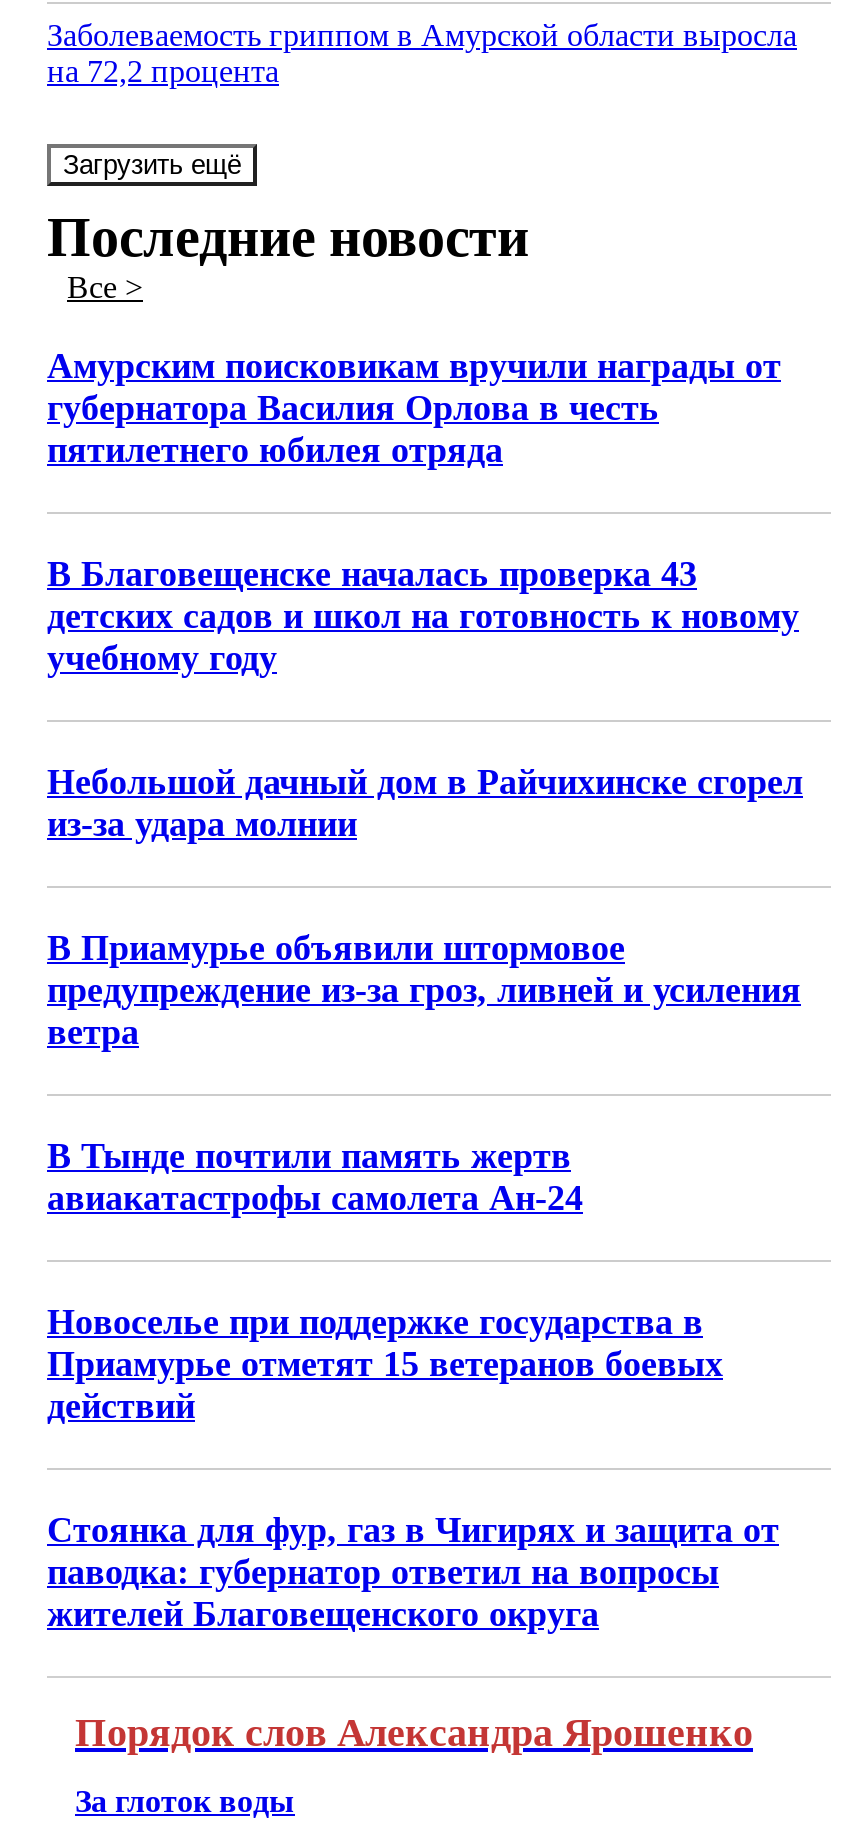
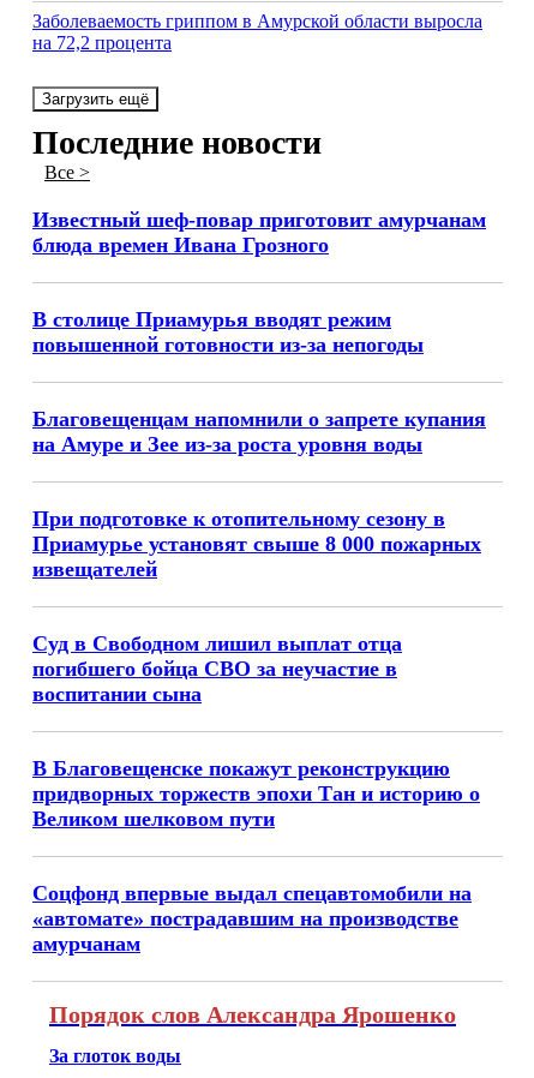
- Амурским поисковикам вручили награды от
- губернатора Василия Орлова в честь
- пятилетнего юбилея отряда
+ Известный шеф-повар приготовит амурчанам
+ блюда времен Ивана Грозного

- В Благовещенске началась проверка 43
- детских садов и школ на готовность к новому
- учебному году
+ В столице Приамурья вводят режим
+ повышенной готовности из-за непогоды

- Небольшой дачный дом в Райчихинске сгорел
- из-за удара молнии
+ Благовещенцам напомнили о запрете купания
+ на Амуре и Зее из-за роста уровня воды

- В Приамурье объявили штормовое
- предупреждение из-за гроз, ливней и усиления
- ветра
+ При подготовке к отопительному сезону в
+ Приамурье установят свыше 8 000 пожарных
+ извещателей

- В Тынде почтили память жертв
- авиакатастрофы самолета Ан-24
+ Суд в Свободном лишил выплат отца
+ погибшего бойца СВО за неучастие в
+ воспитании сына

- Новоселье при поддержке государства в
- Приамурье отметят 15 ветеранов боевых
- действий
+ В Благовещенске покажут реконструкцию
+ придворных торжеств эпохи Тан и историю о
+ Великом шелковом пути

- Стоянка для фур, газ в Чигирях и защита от
- паводка: губернатор ответил на вопросы
- жителей Благовещенского округа
+ Соцфонд впервые выдал спецавтомобили на
+ «автомате» пострадавшим на производстве
+ амурчанам
